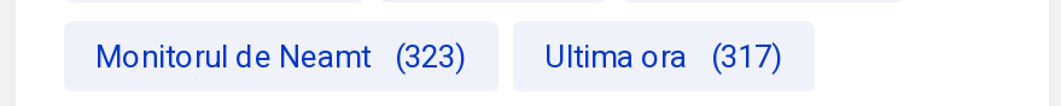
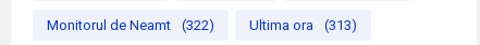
- Monitorul de Neamt (323)
+ Monitorul de Neamt (322)

- Ultima ora (317)
+ Ultima ora (313)
